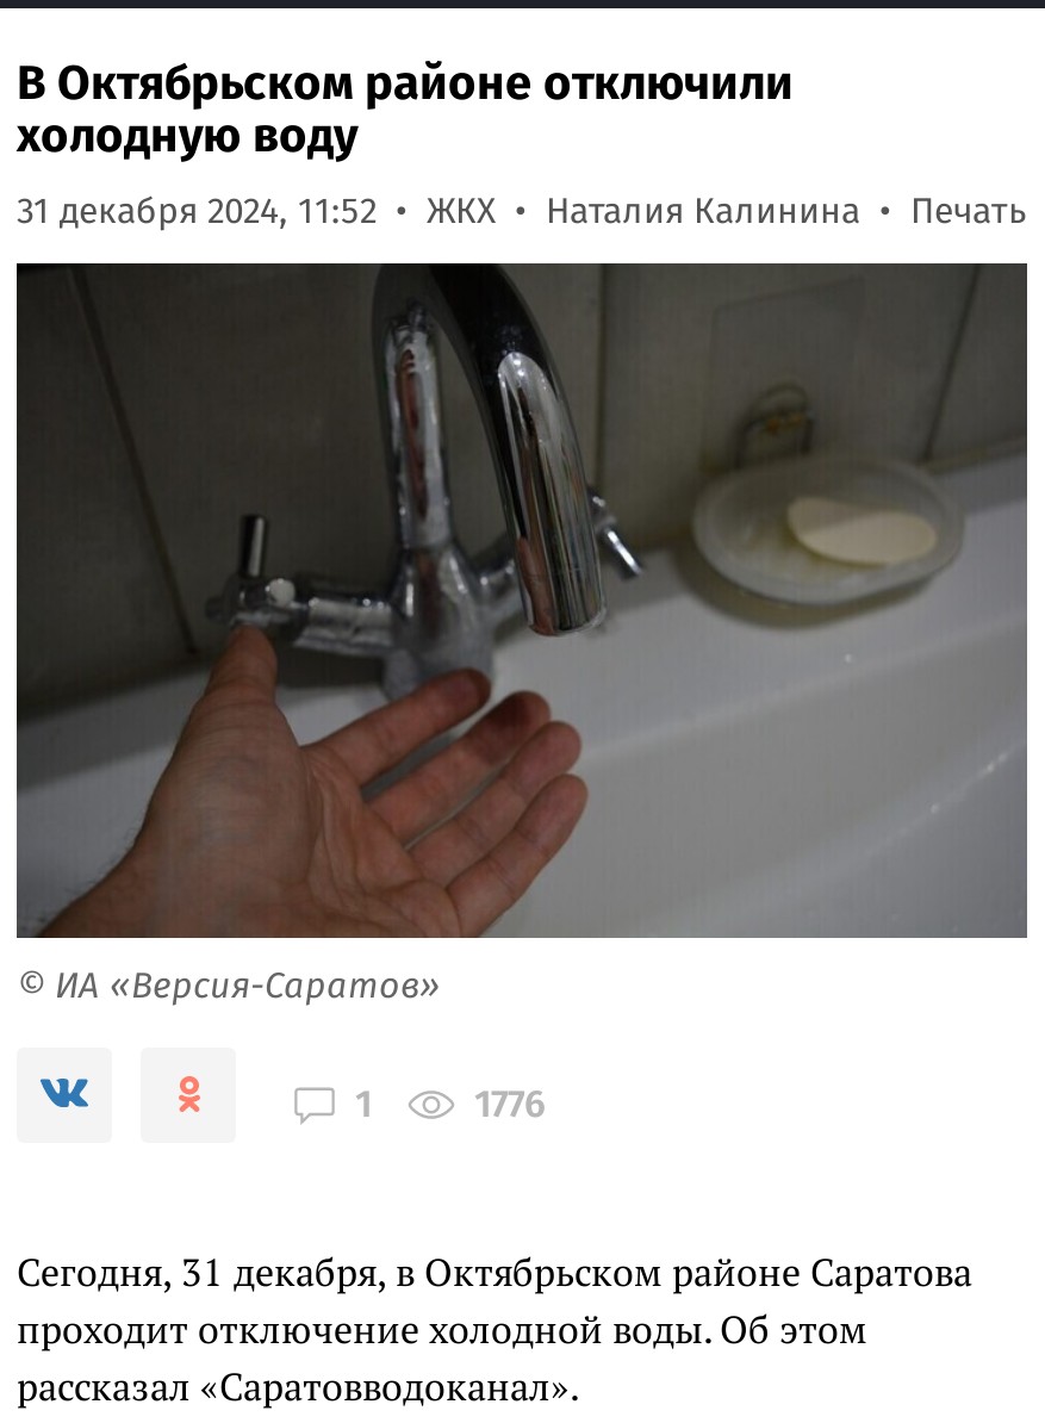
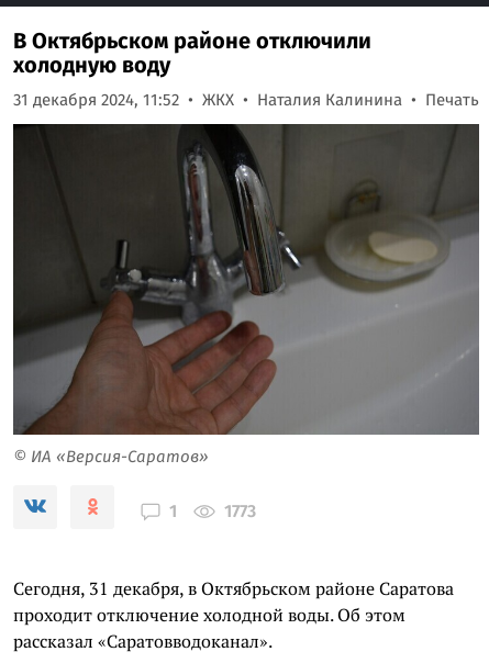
- 1776
+ 1773
